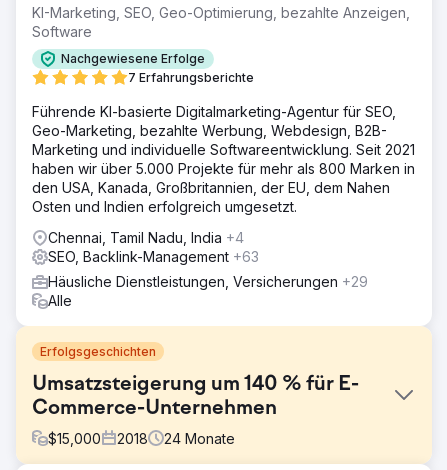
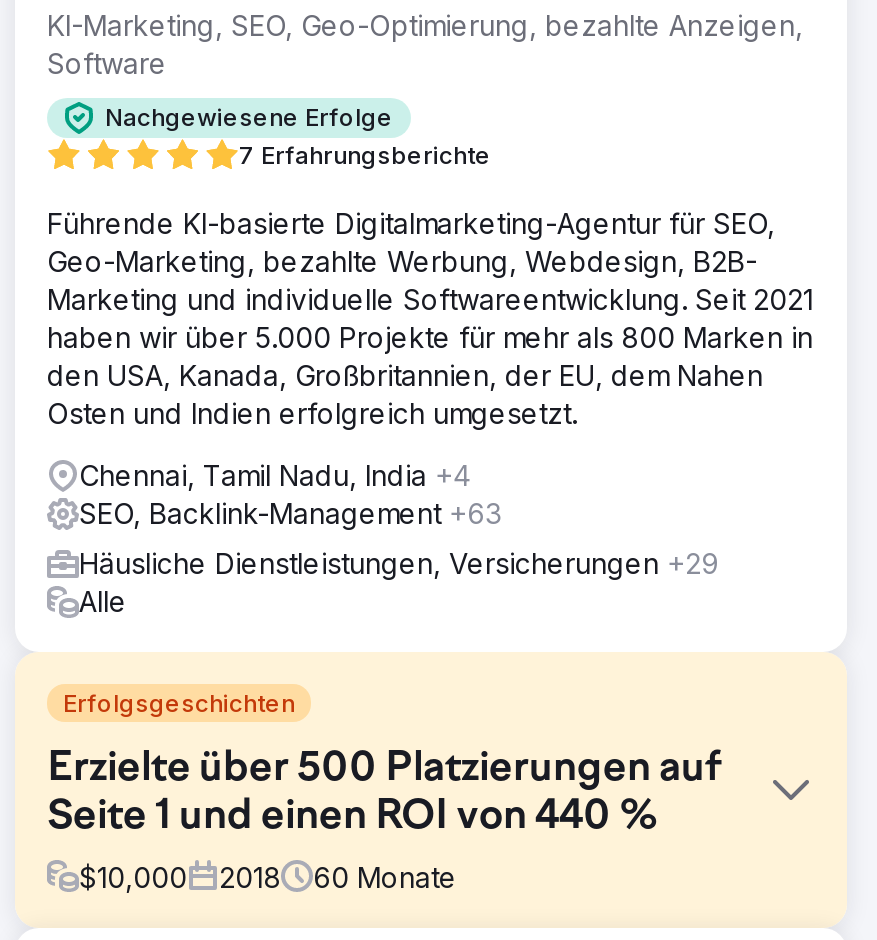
- Umsatzsteigerung um 140 % für E-
- Commerce-Unternehmen
+ Erzielte über 500 Platzierungen auf
+ Seite 1 und einen ROI von 440 %

- $15,000
+ $10,000

- 24 Monate
+ 60 Monate
